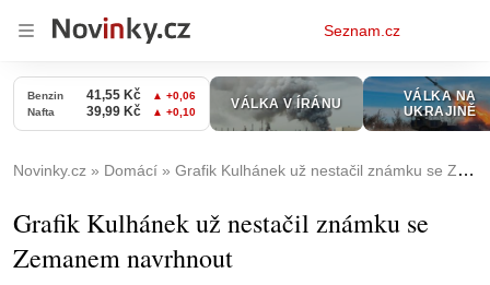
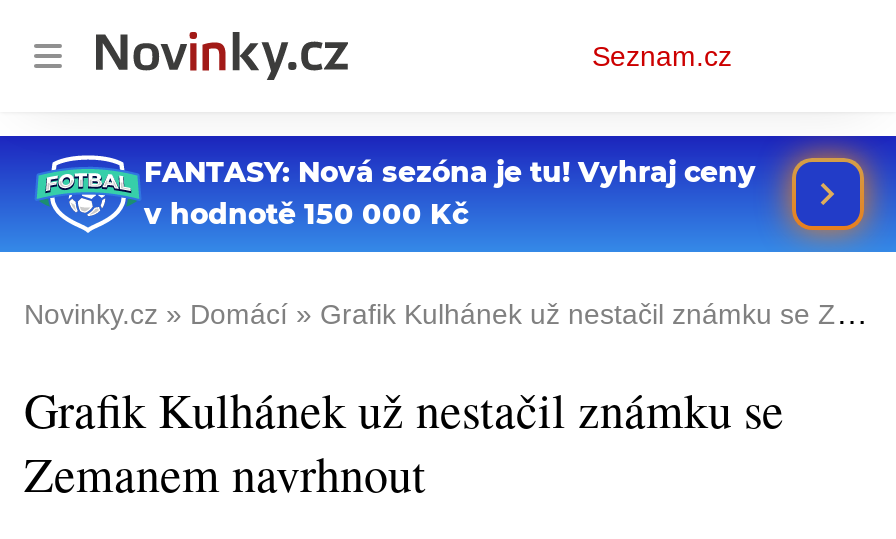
- [image]
+ [image]
